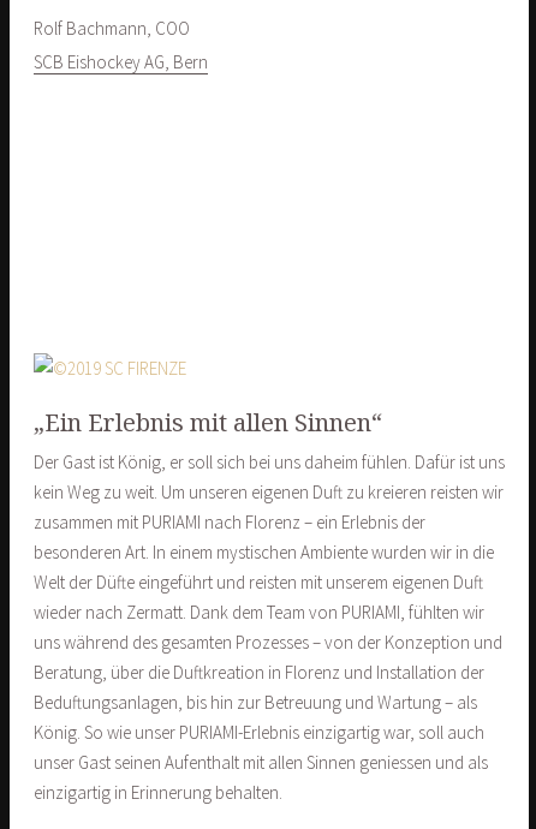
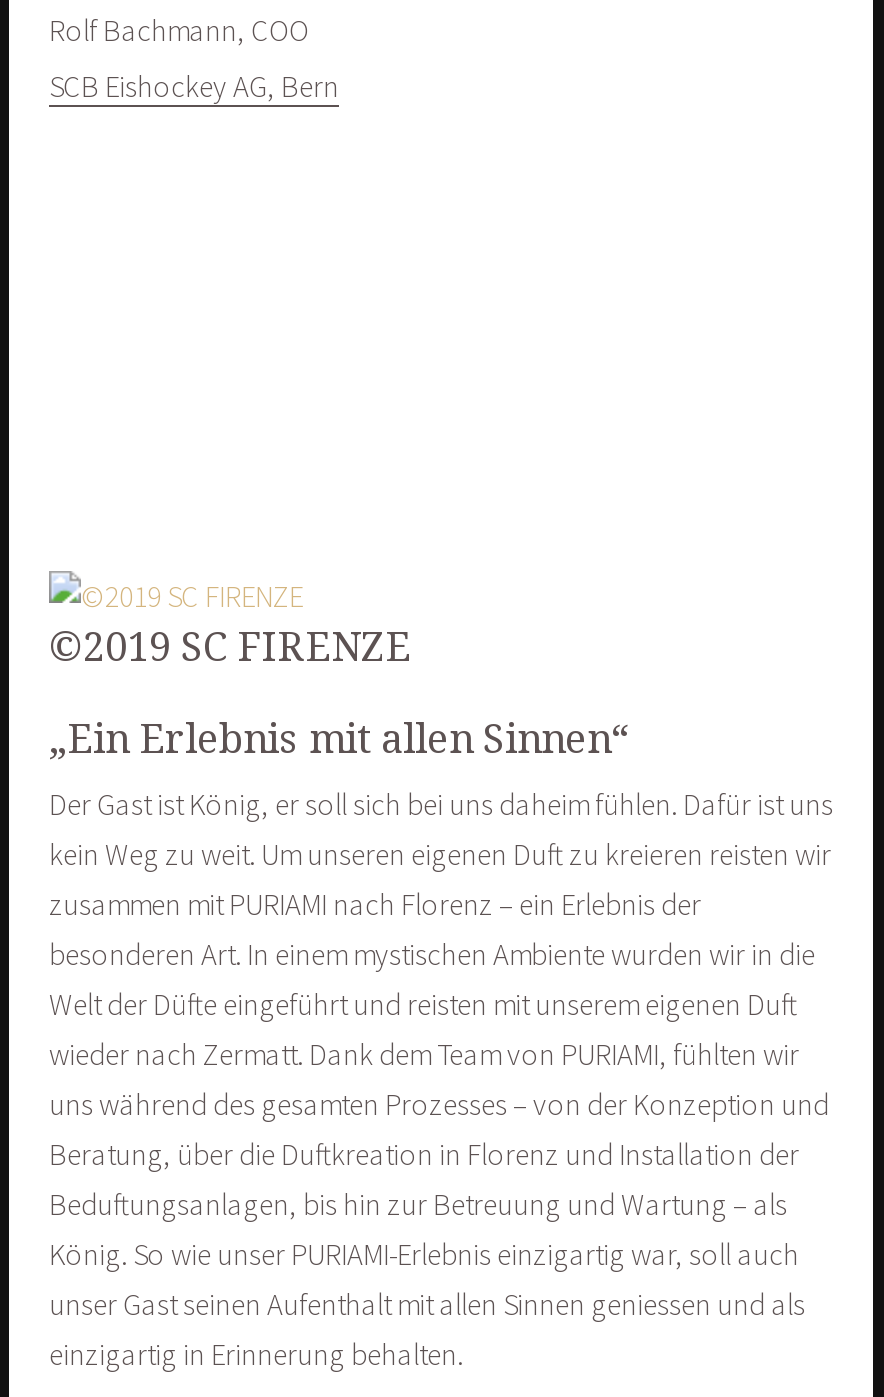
+ ©2019 SC FIRENZE
